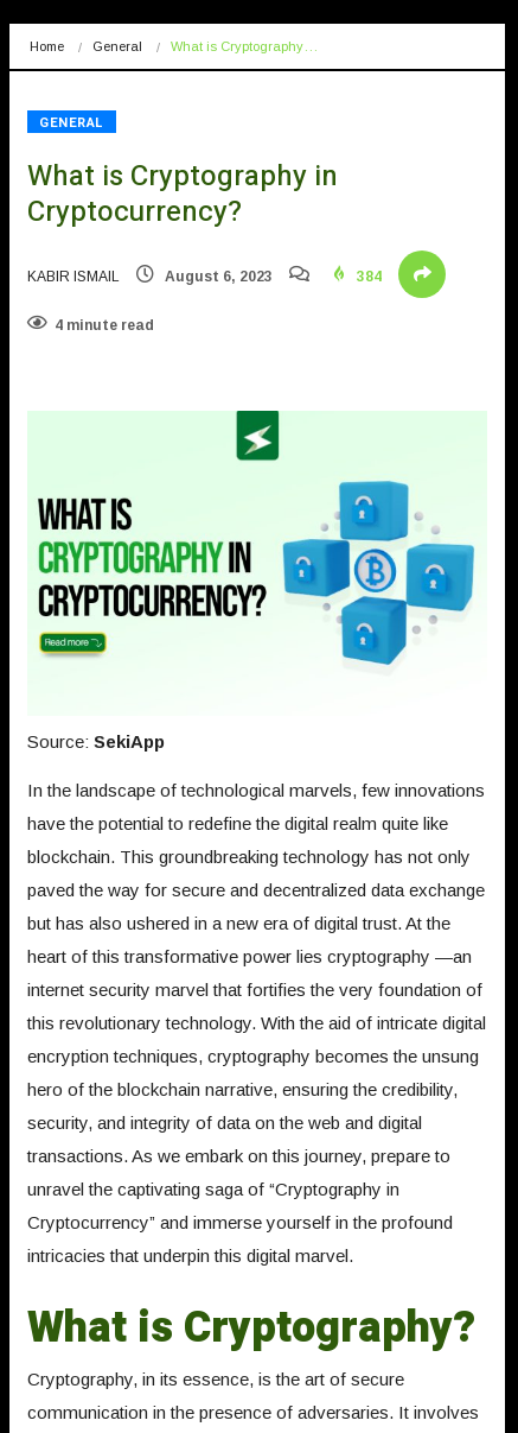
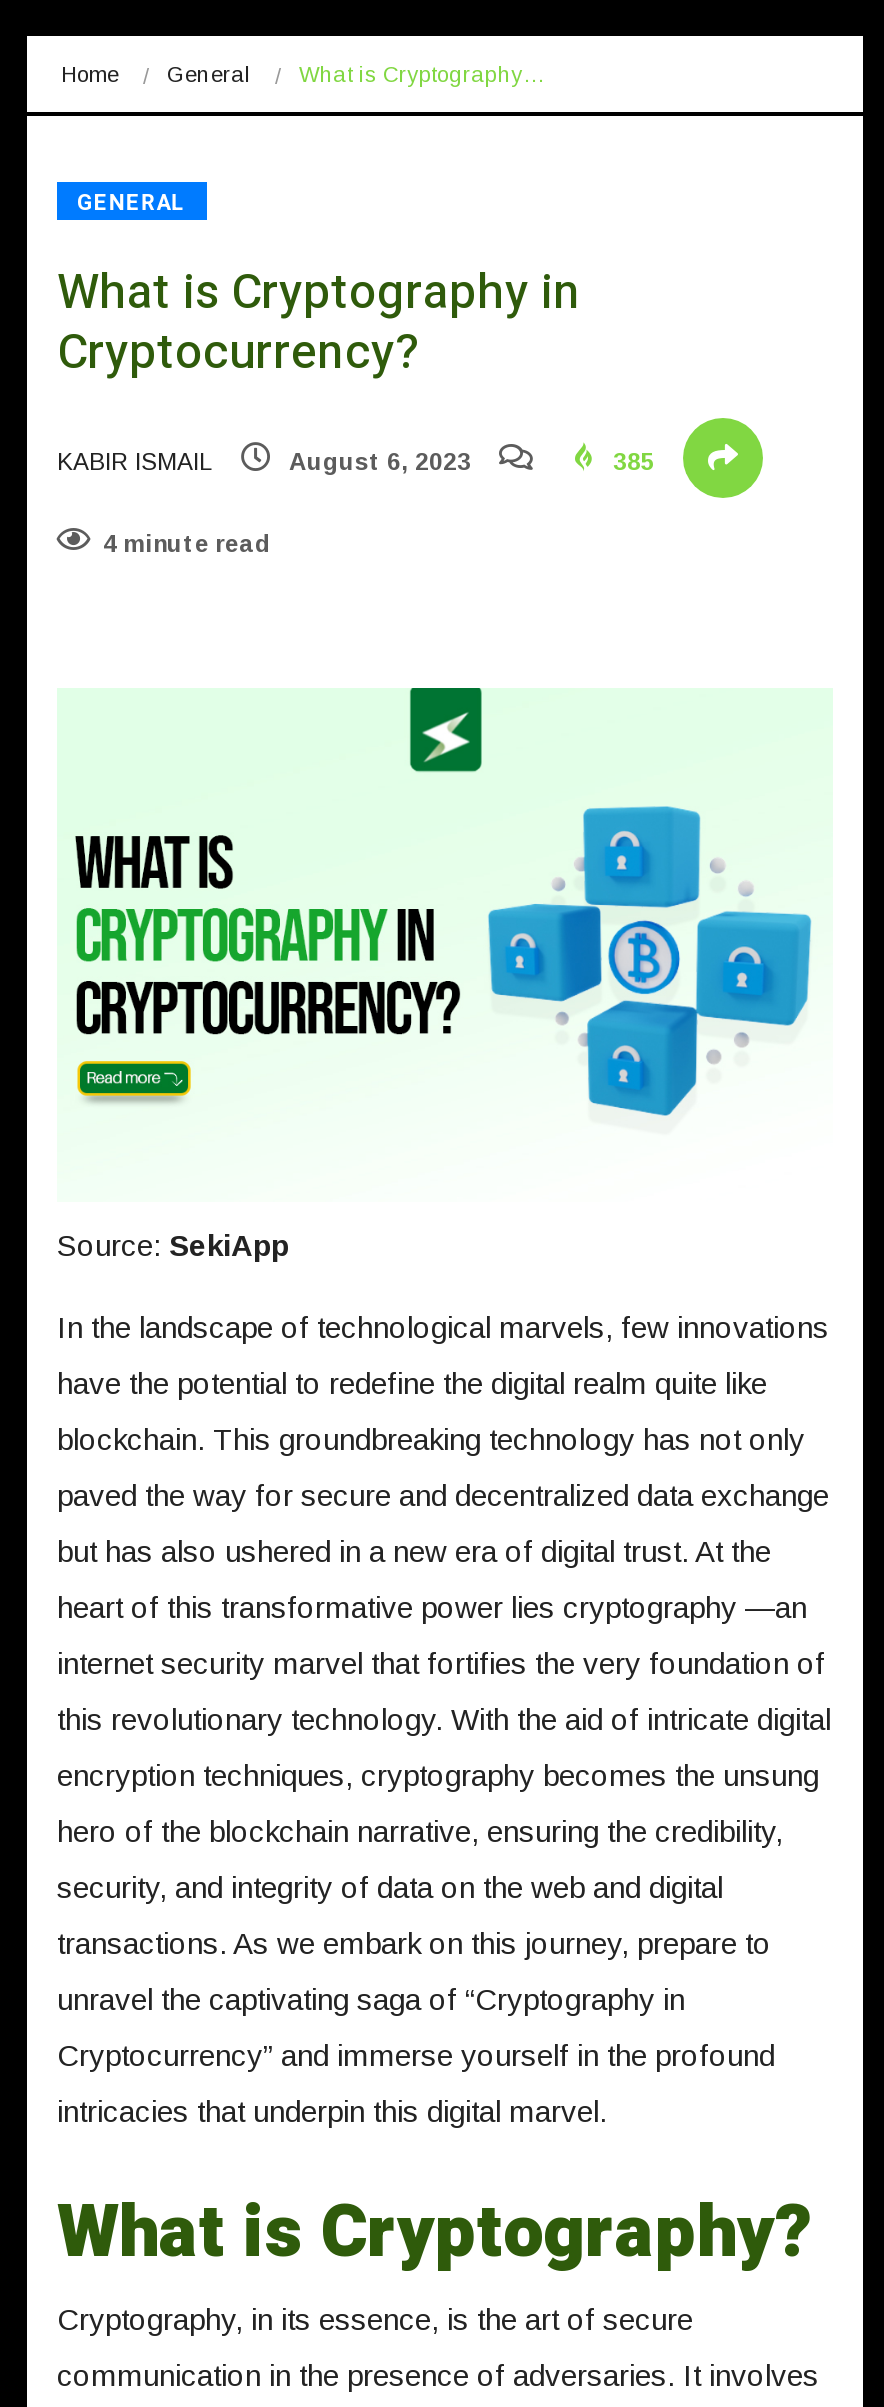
- 384
+ 385
